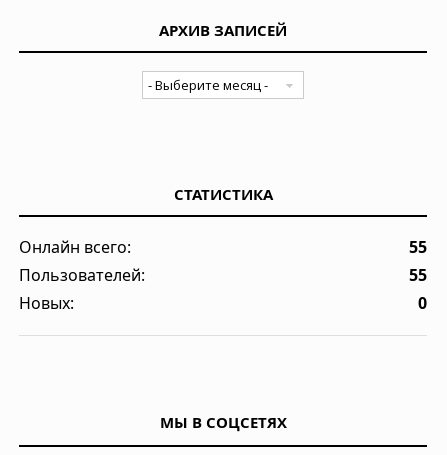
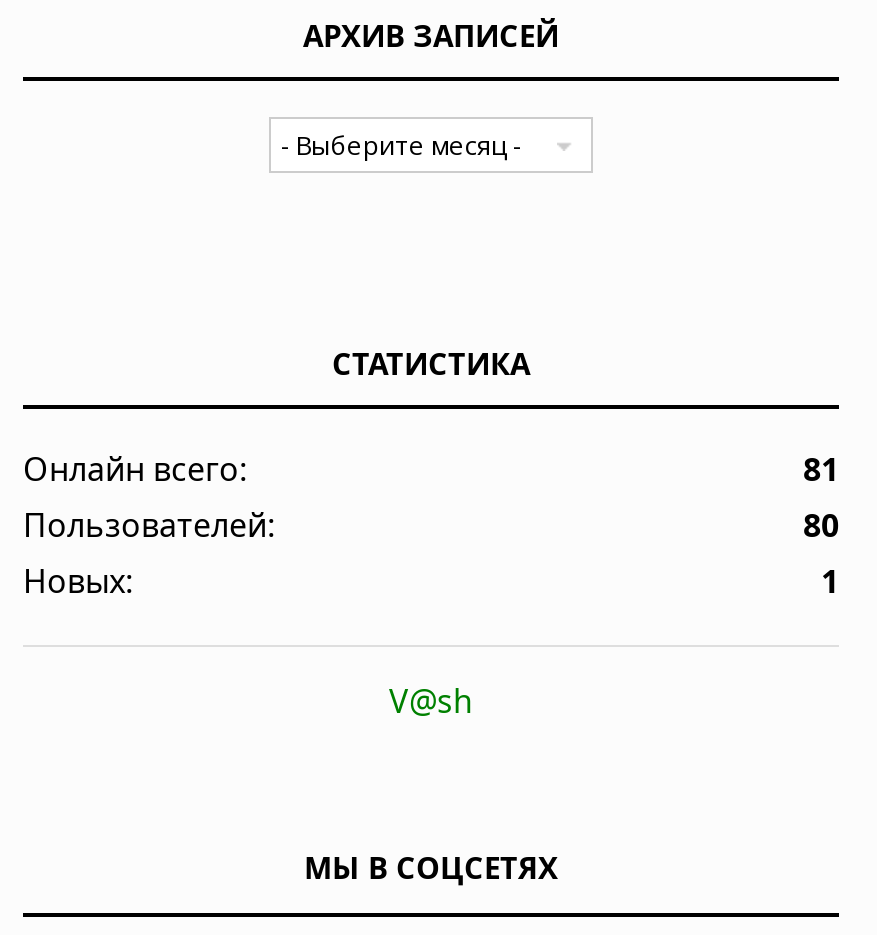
- 55
+ 81

- 55
+ 80

- 0
+ 1
+ V@sh
